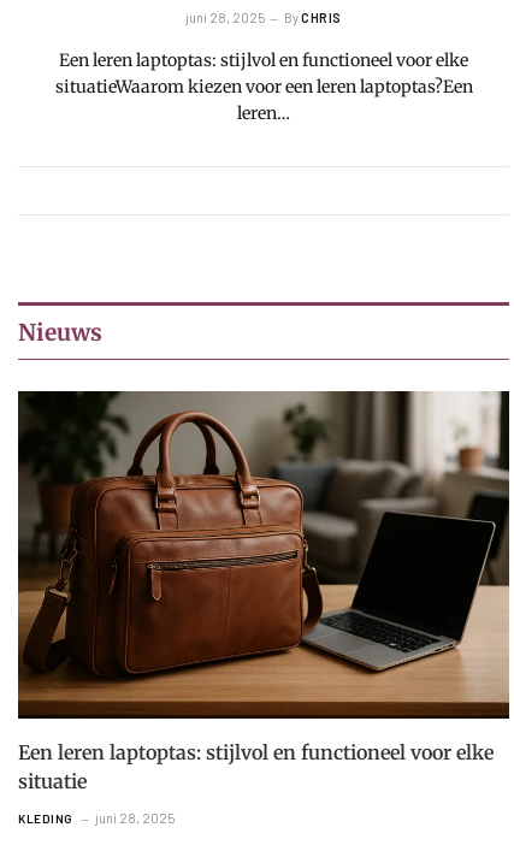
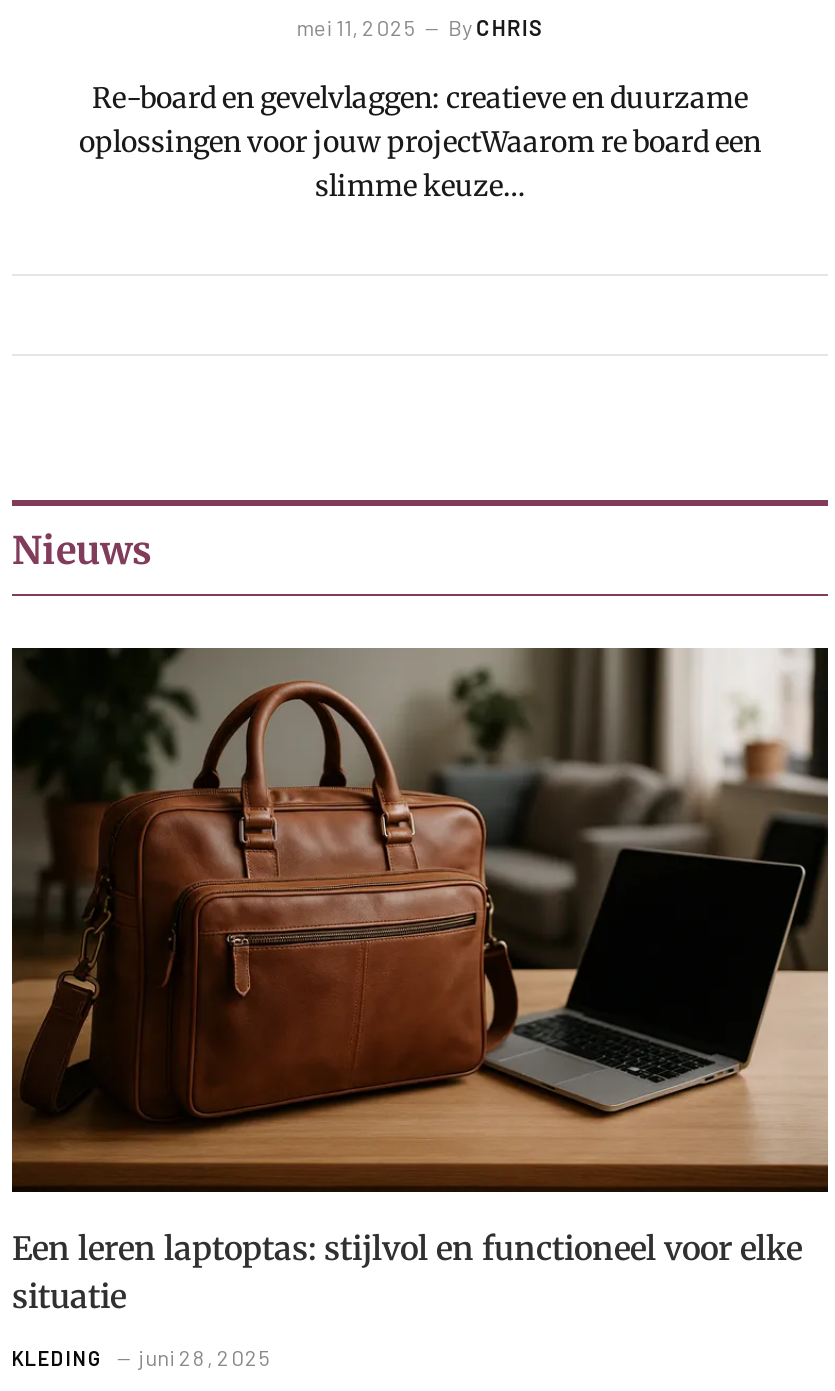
- juni 28, 2025 By CHRIS
+ mei 11, 2025 By CHRIS

- Een leren laptoptas: stijlvol en functioneel voor elke
- situatieWaarom kiezen voor een leren laptoptas?Een
- leren…
+ Re-board en gevelvlaggen: creatieve en duurzame
+ oplossingen voor jouw projectWaarom re board een
+ slimme keuze…
